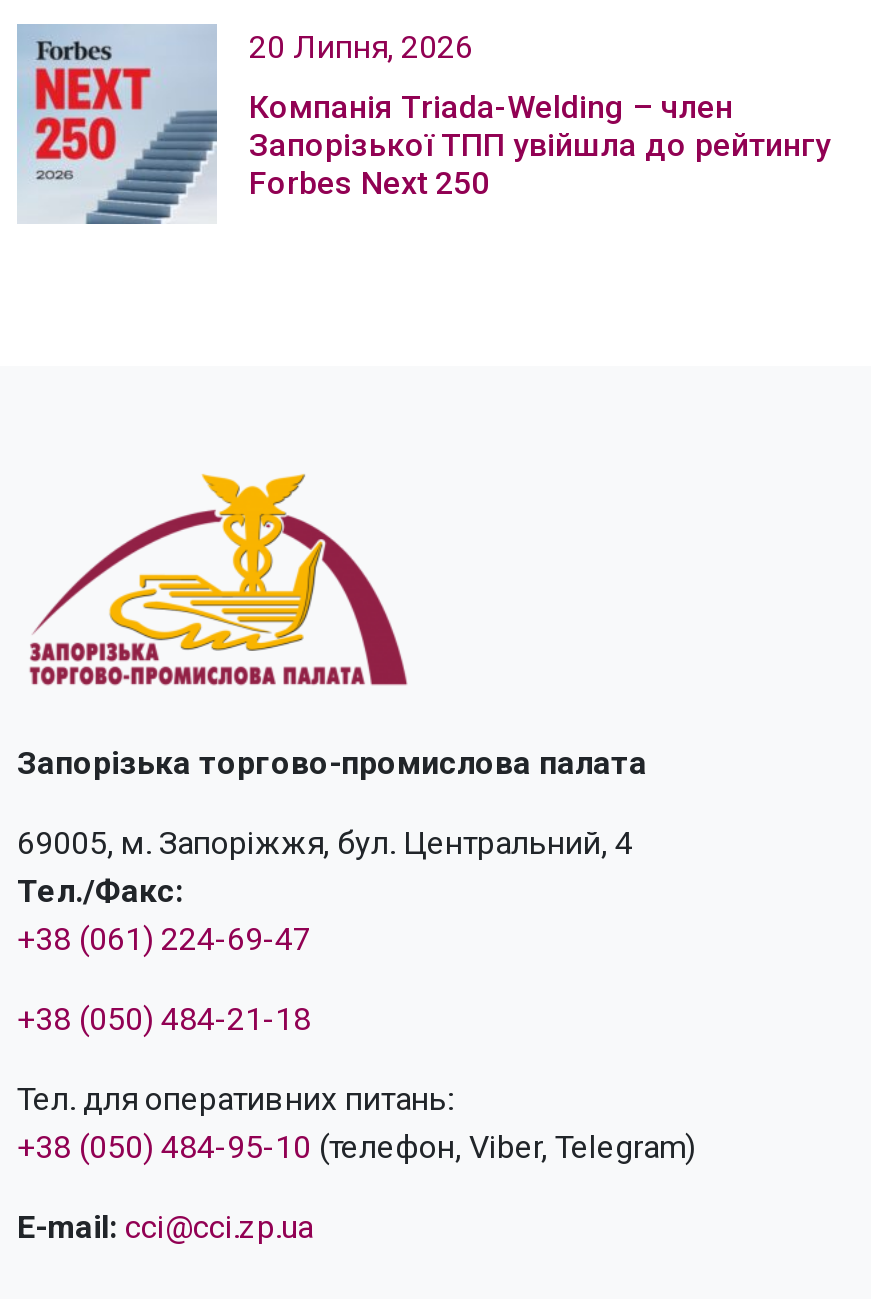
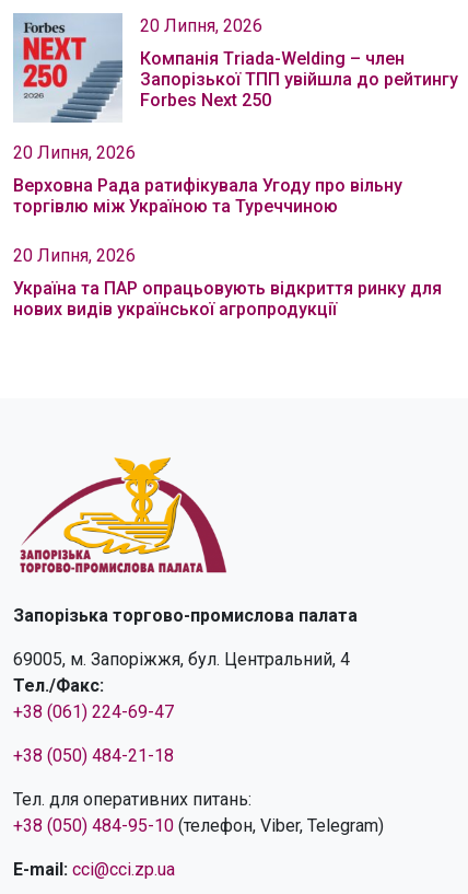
+ 20 Липня, 2026
+ Верховна Рада ратифікувала Угоду про вільну
+ торгівлю між Україною та Туреччиною
+ 20 Липня, 2026
+ Україна та ПАР опрацьовують відкриття ринку для
+ нових видів української агропродукції
